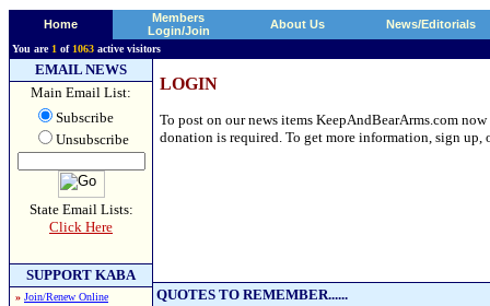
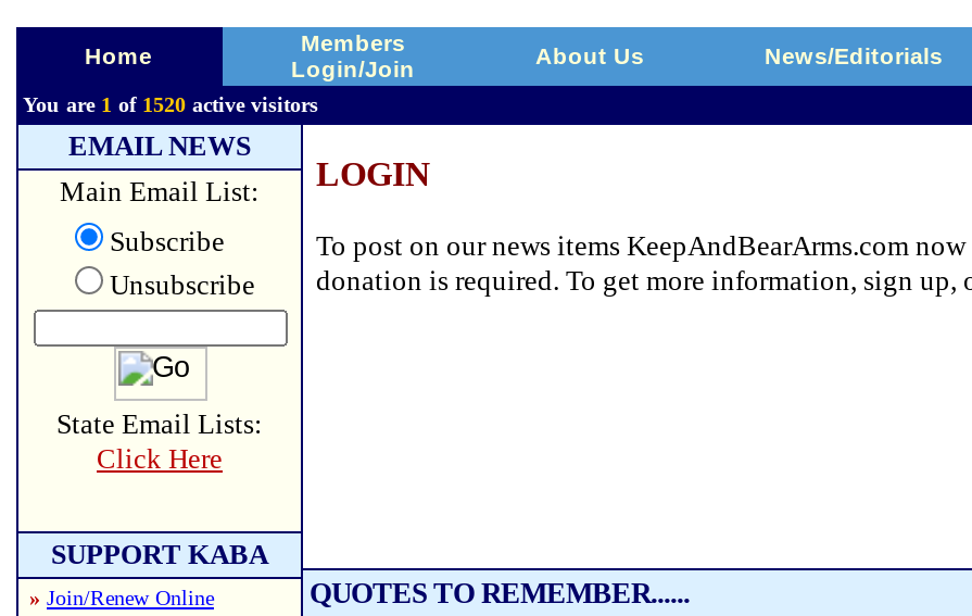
- You are 1 of 1063 active visitors
+ You are 1 of 1520 active visitors
